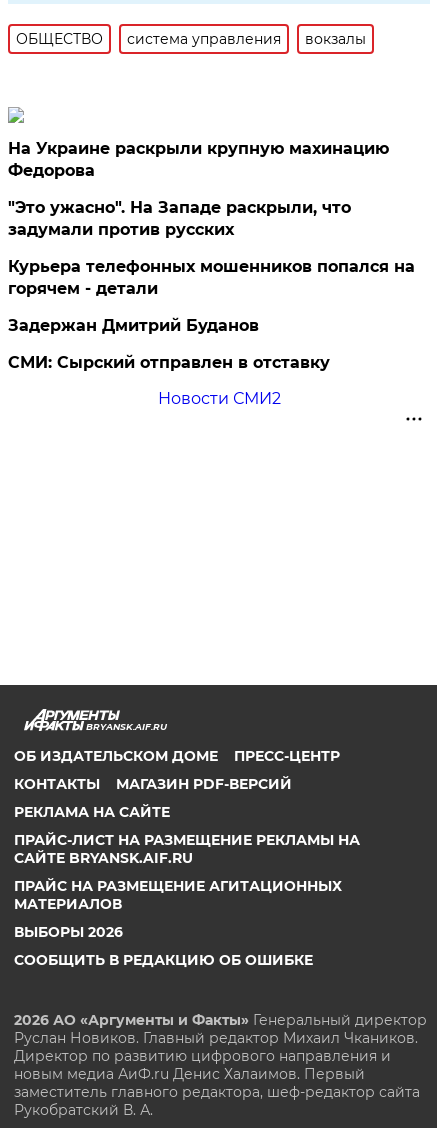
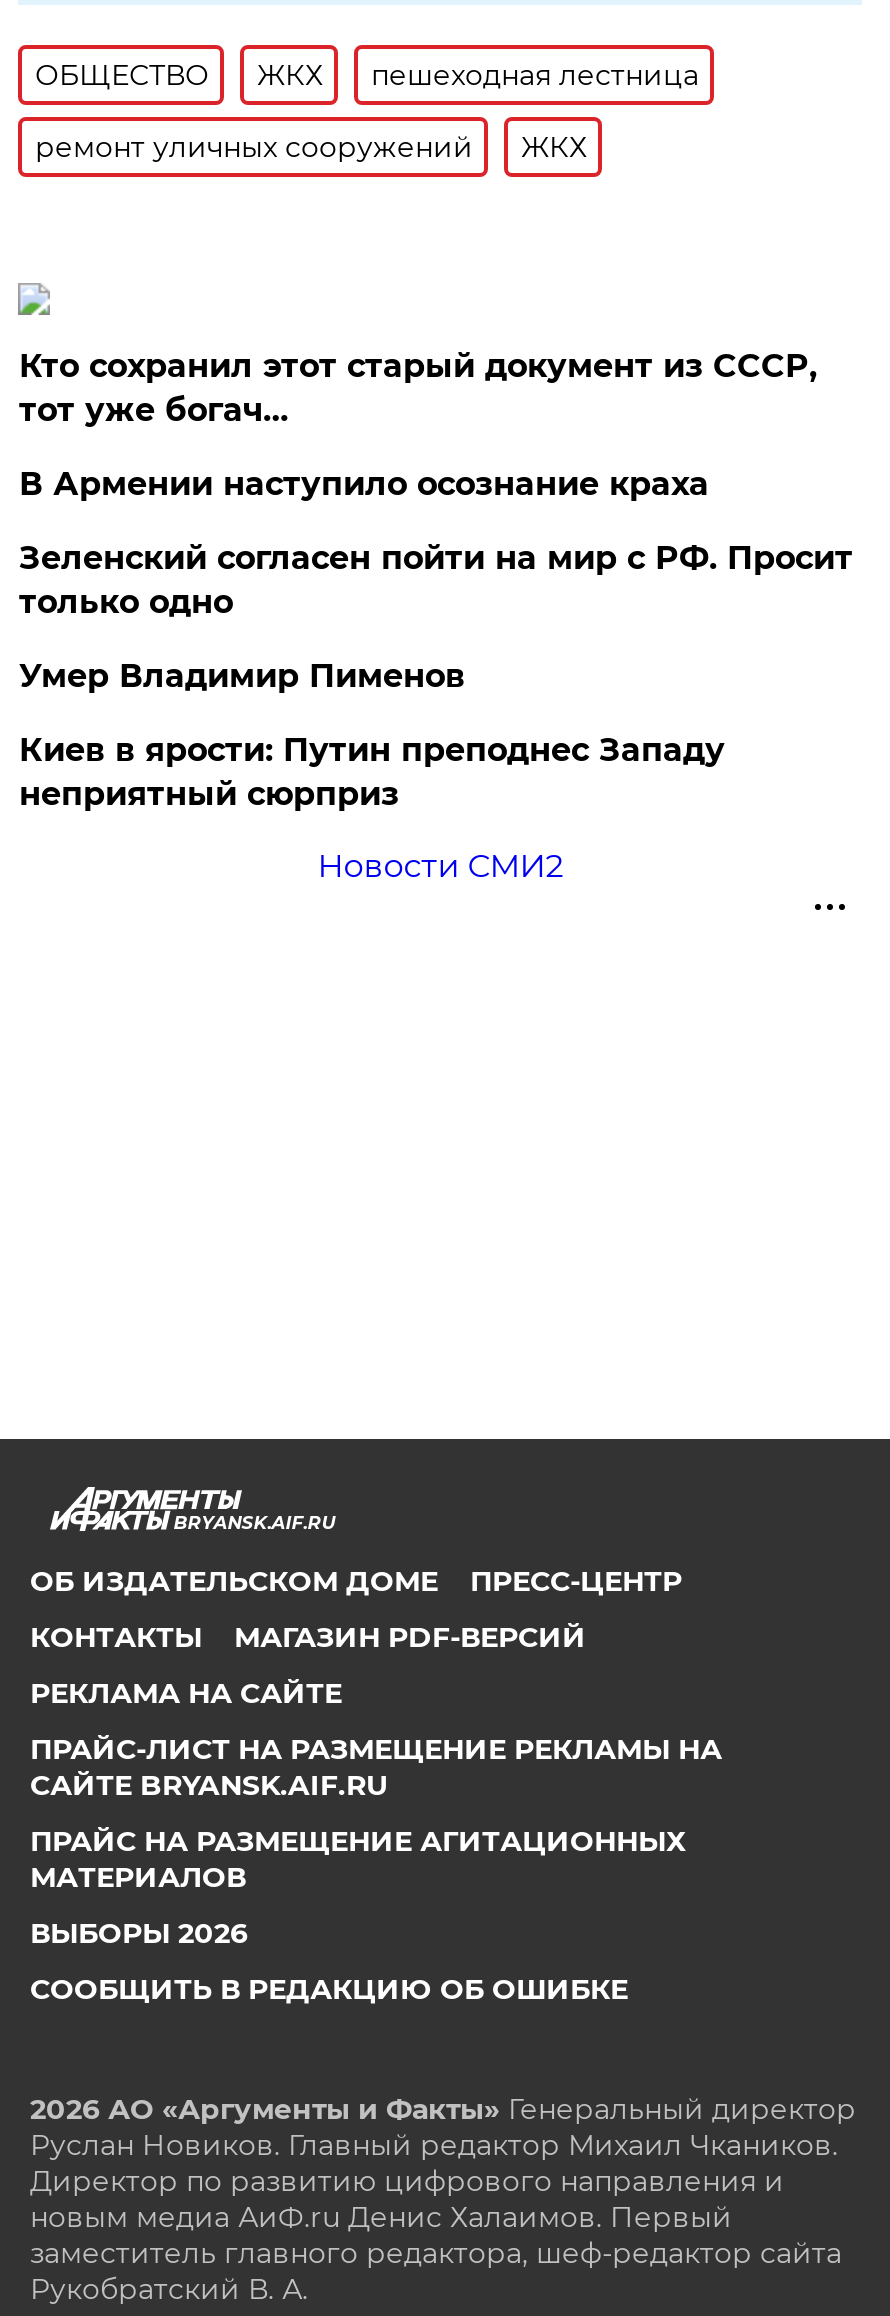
- система управления
- вокзалы
+ ЖКХ
+ пешеходная лестница
+ ремонт уличных сооружений
+ ЖКХ

- На Украине раскрыли крупную махинацию
- Федорова
- "Это ужасно". На Западе раскрыли, что
- задумали против русских
- Курьера телефонных мошенников попался на
- горячем - детали
- Задержан Дмитрий Буданов
- СМИ: Сырский отправлен в отставку
+ Кто сохранил этот старый документ из СССР,
+ тот уже богач…
+ В Армении наступило осознание краха
+ Зеленский согласен пойти на мир с РФ. Просит
+ только одно
+ Умер Владимир Пименов
+ Киев в ярости: Путин преподнес Западу
+ неприятный сюрприз
